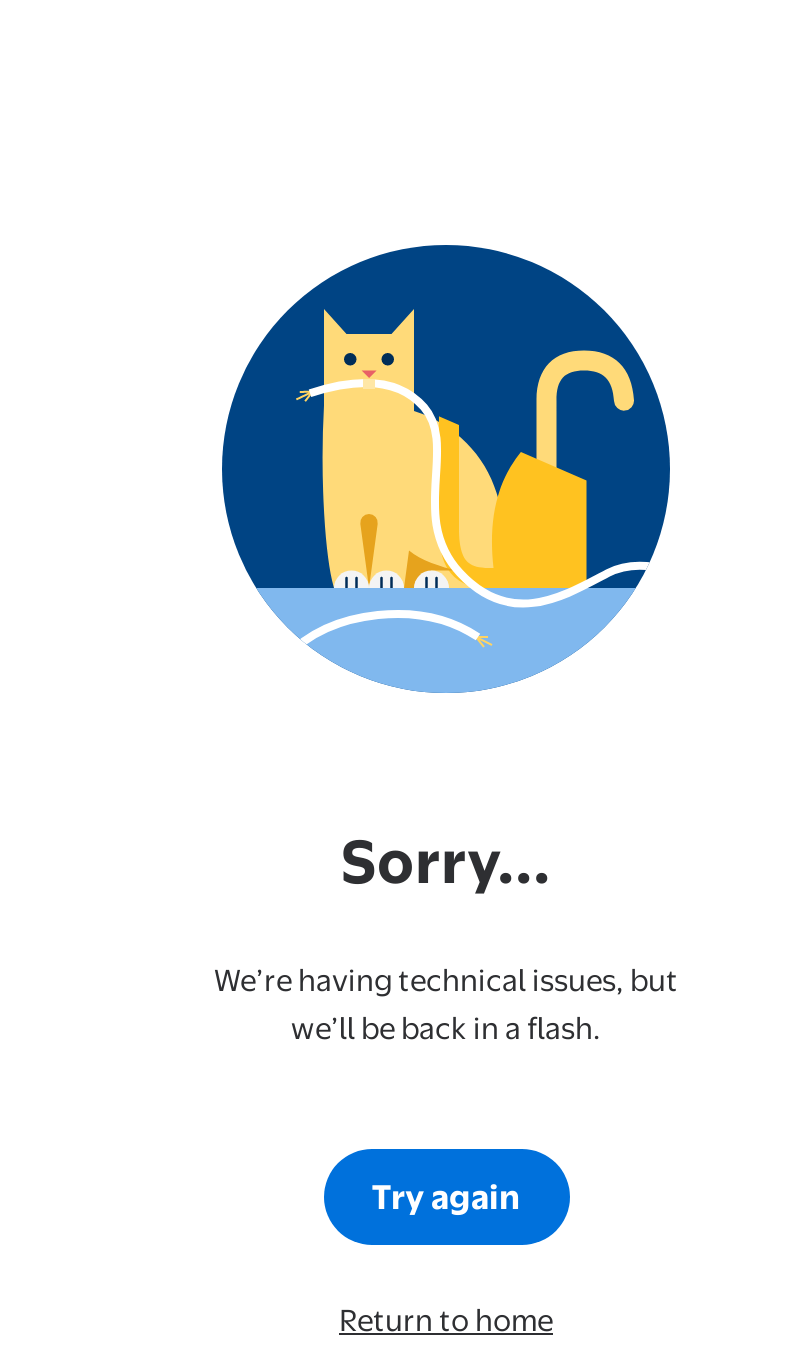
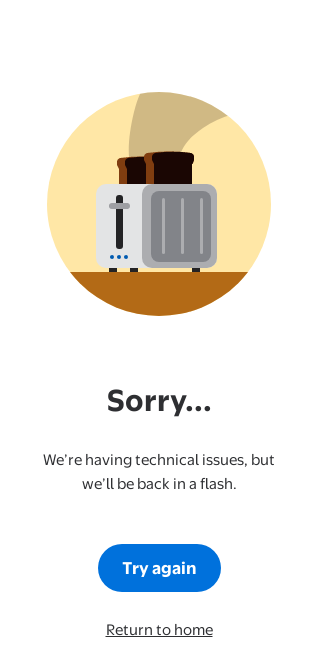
- [image]
+ [image]
